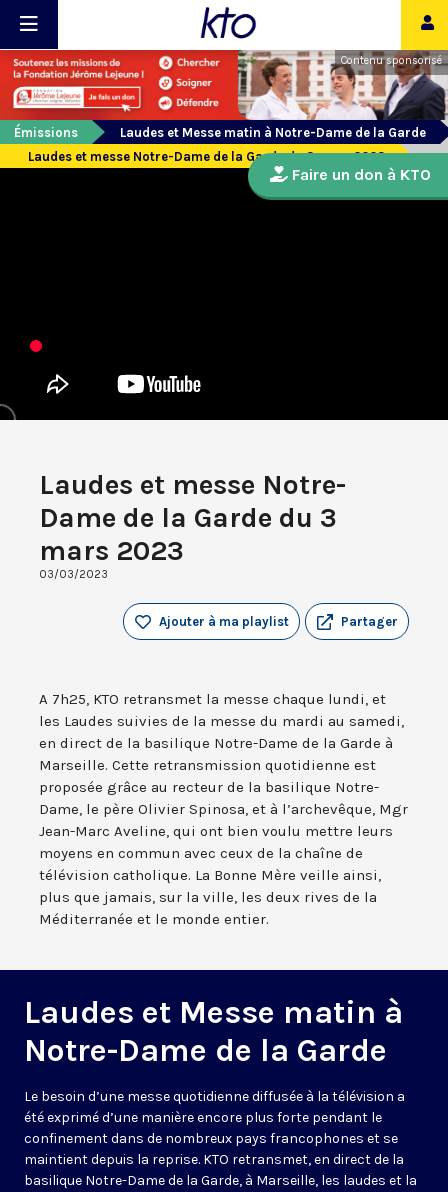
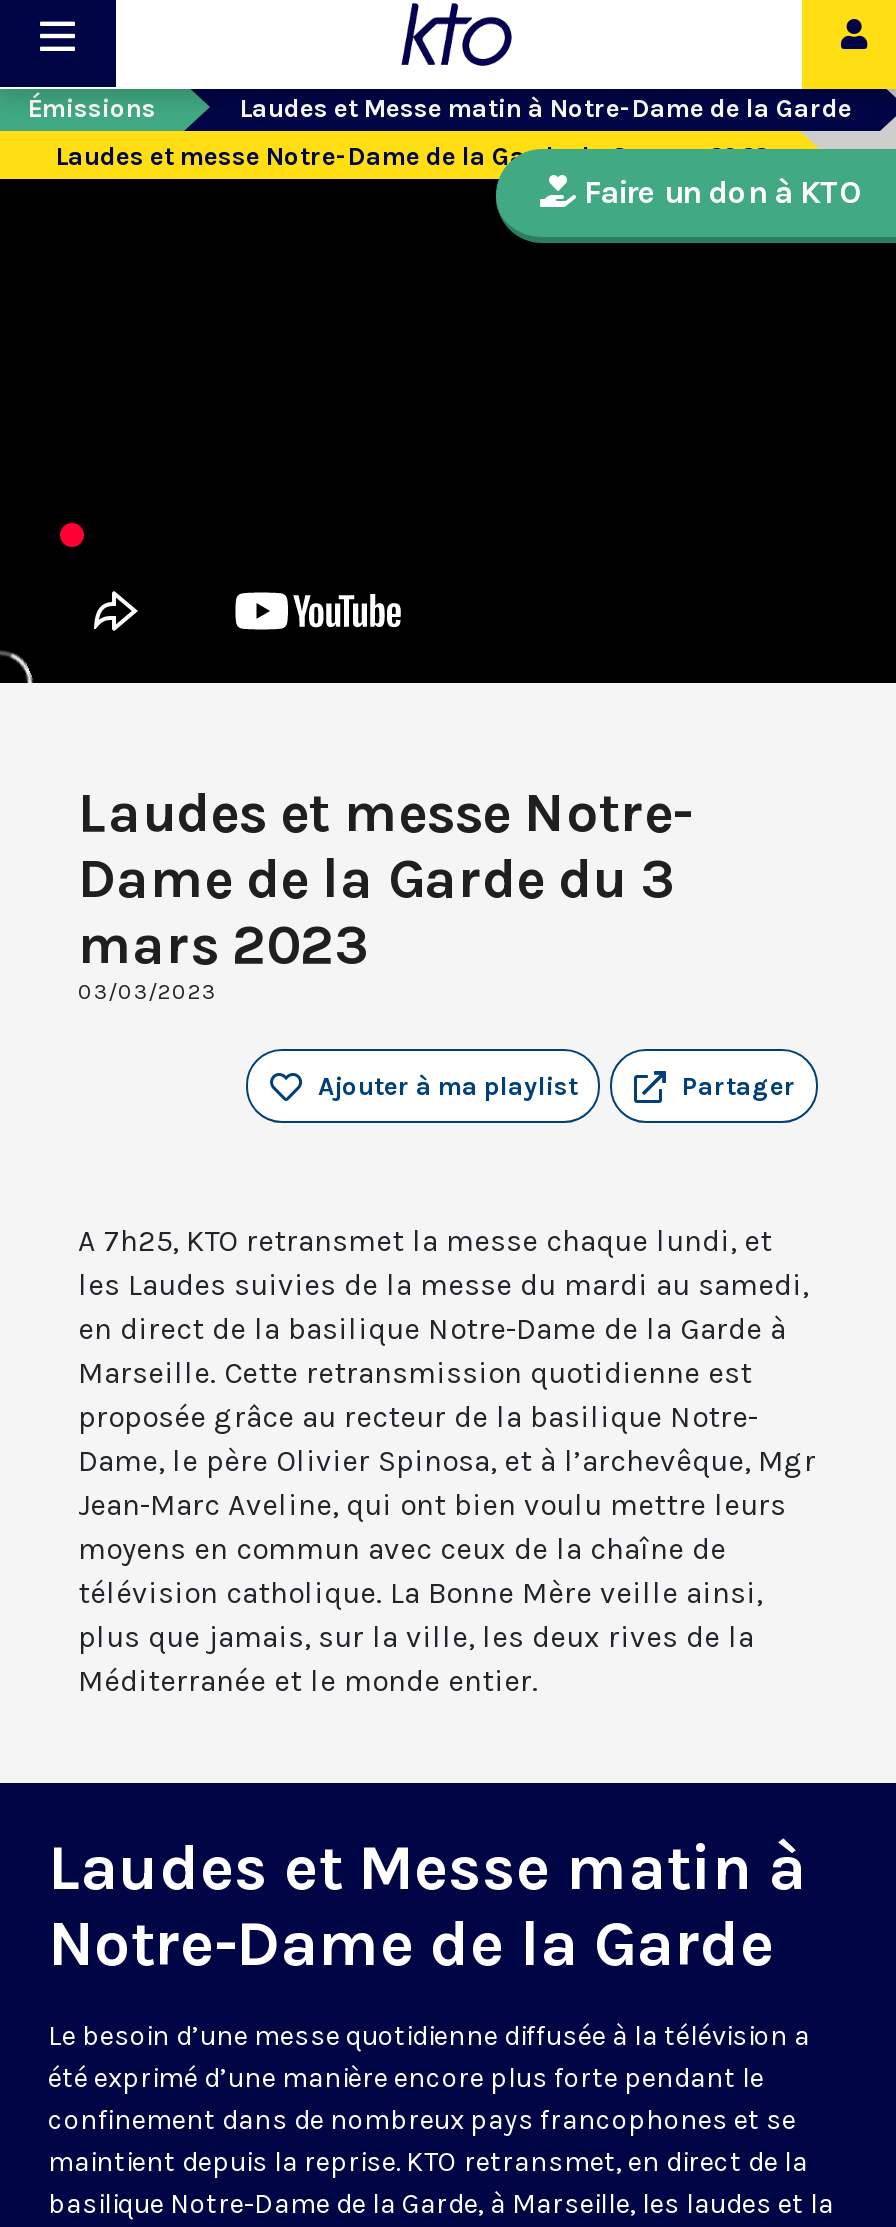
- [image]
- Contenu sponsorisé
